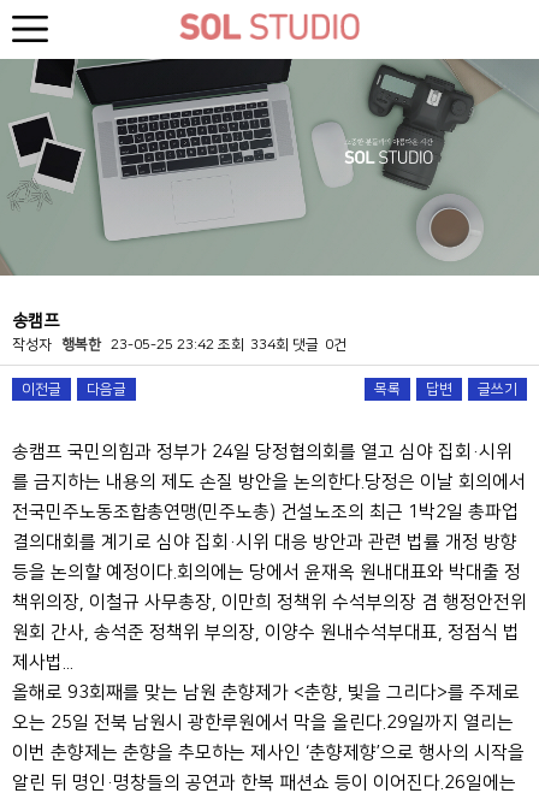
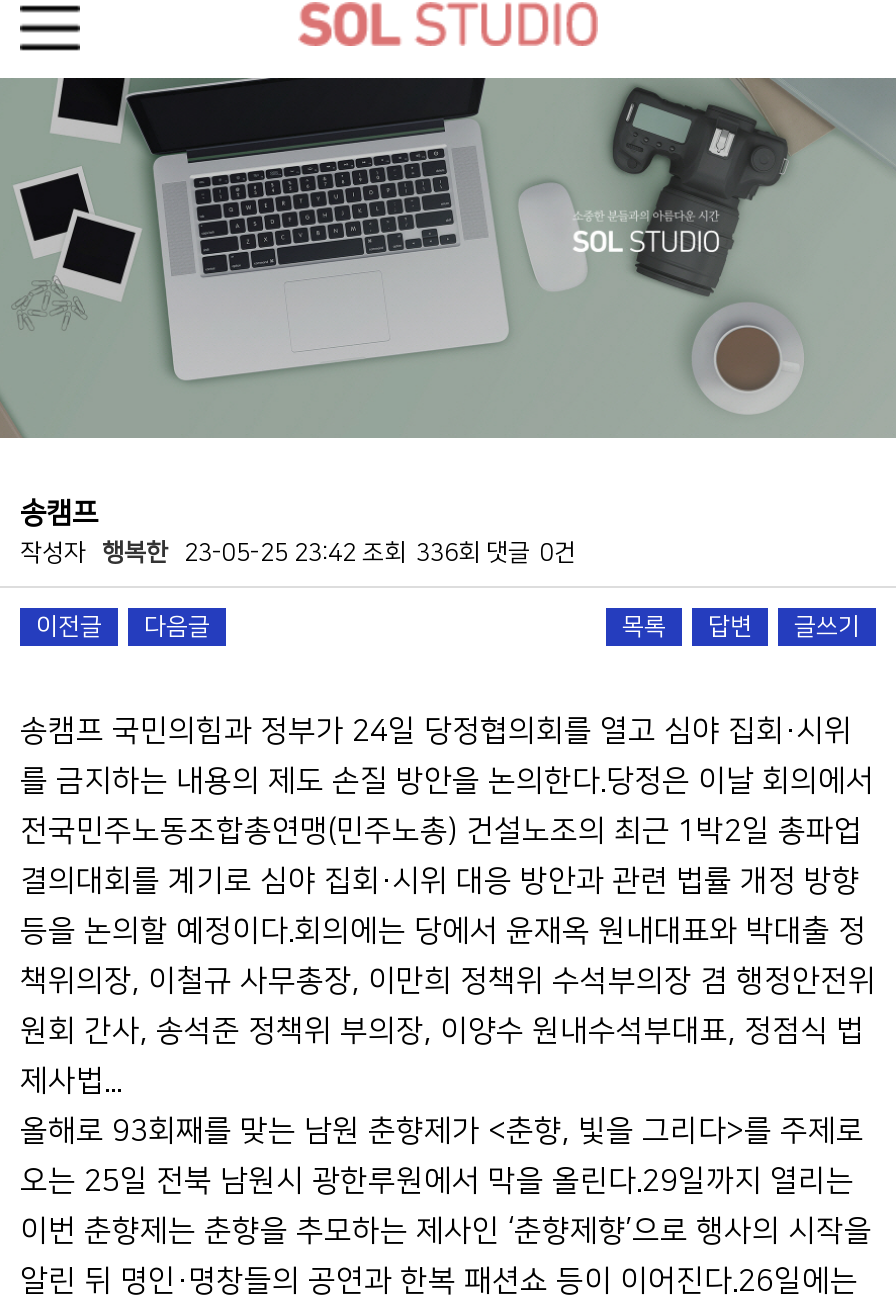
- 23-05-25 23:42 조회 334회 댓글 0건
+ 23-05-25 23:42 조회 336회 댓글 0건
